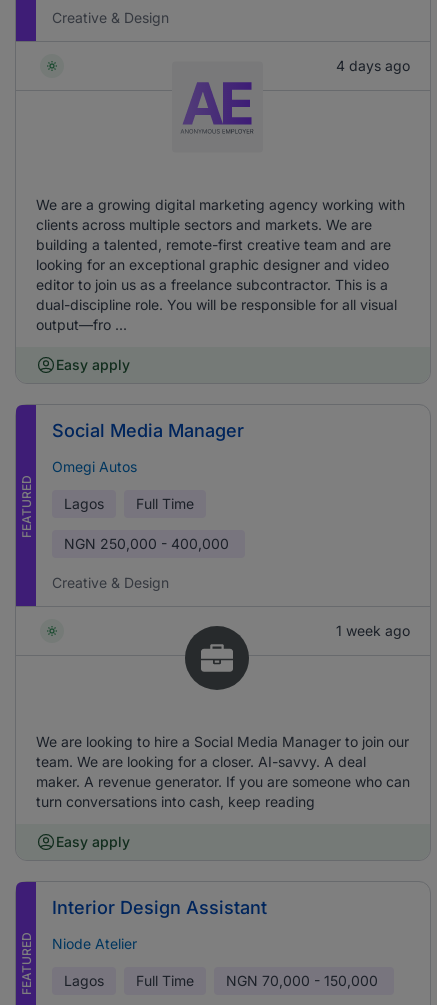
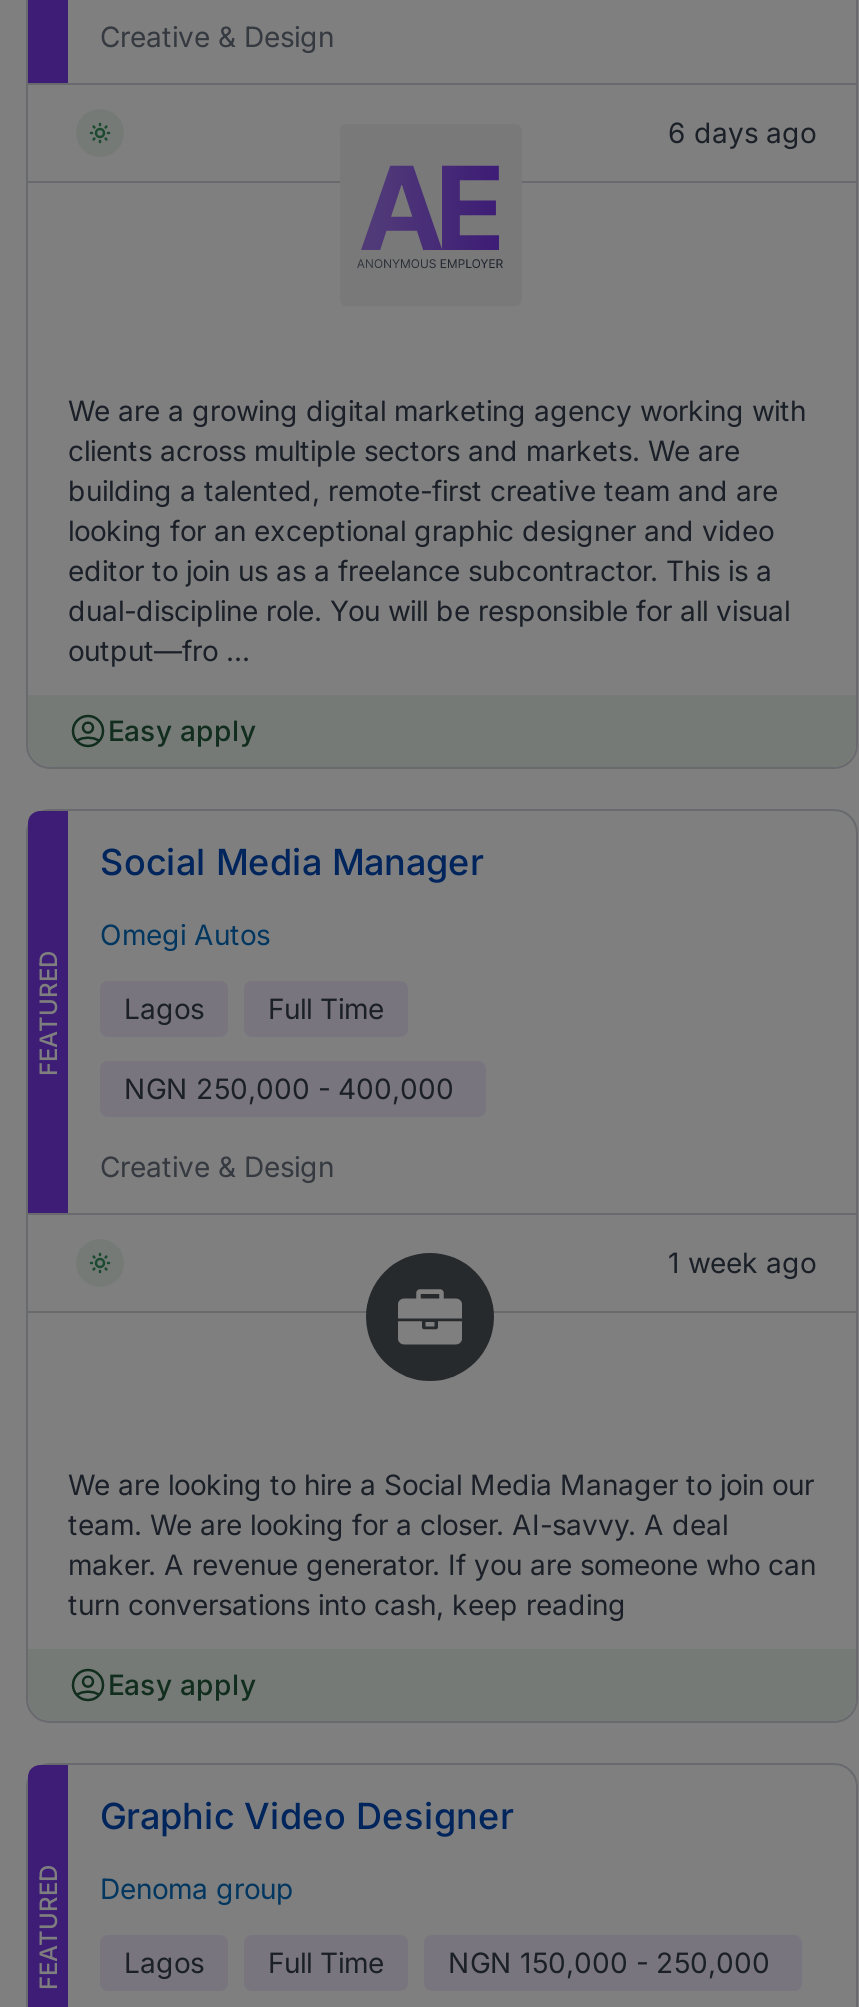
- 4 days ago
+ 6 days ago

- Interior Design Assistant
+ Graphic Video Designer

- Niode Atelier
+ Denoma group

- NGN 70,000 - 150,000
+ NGN 150,000 - 250,000
